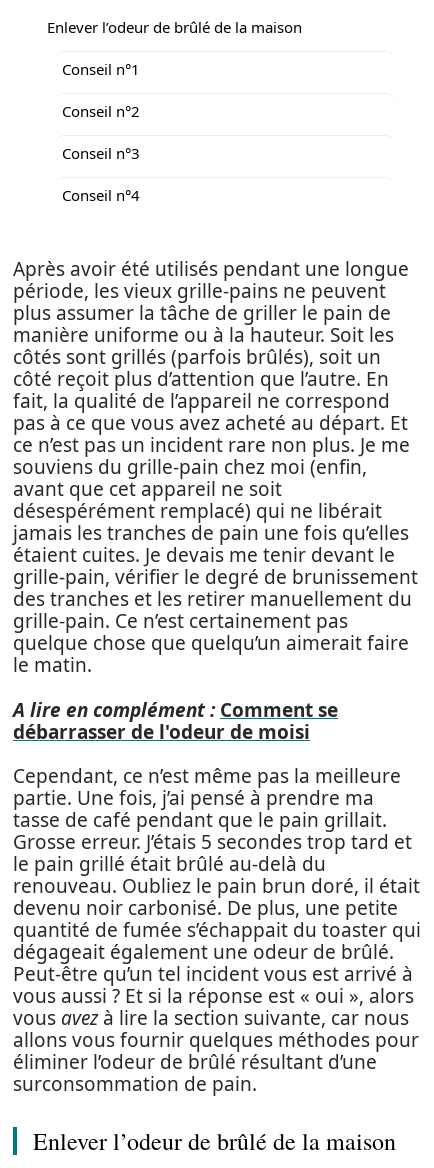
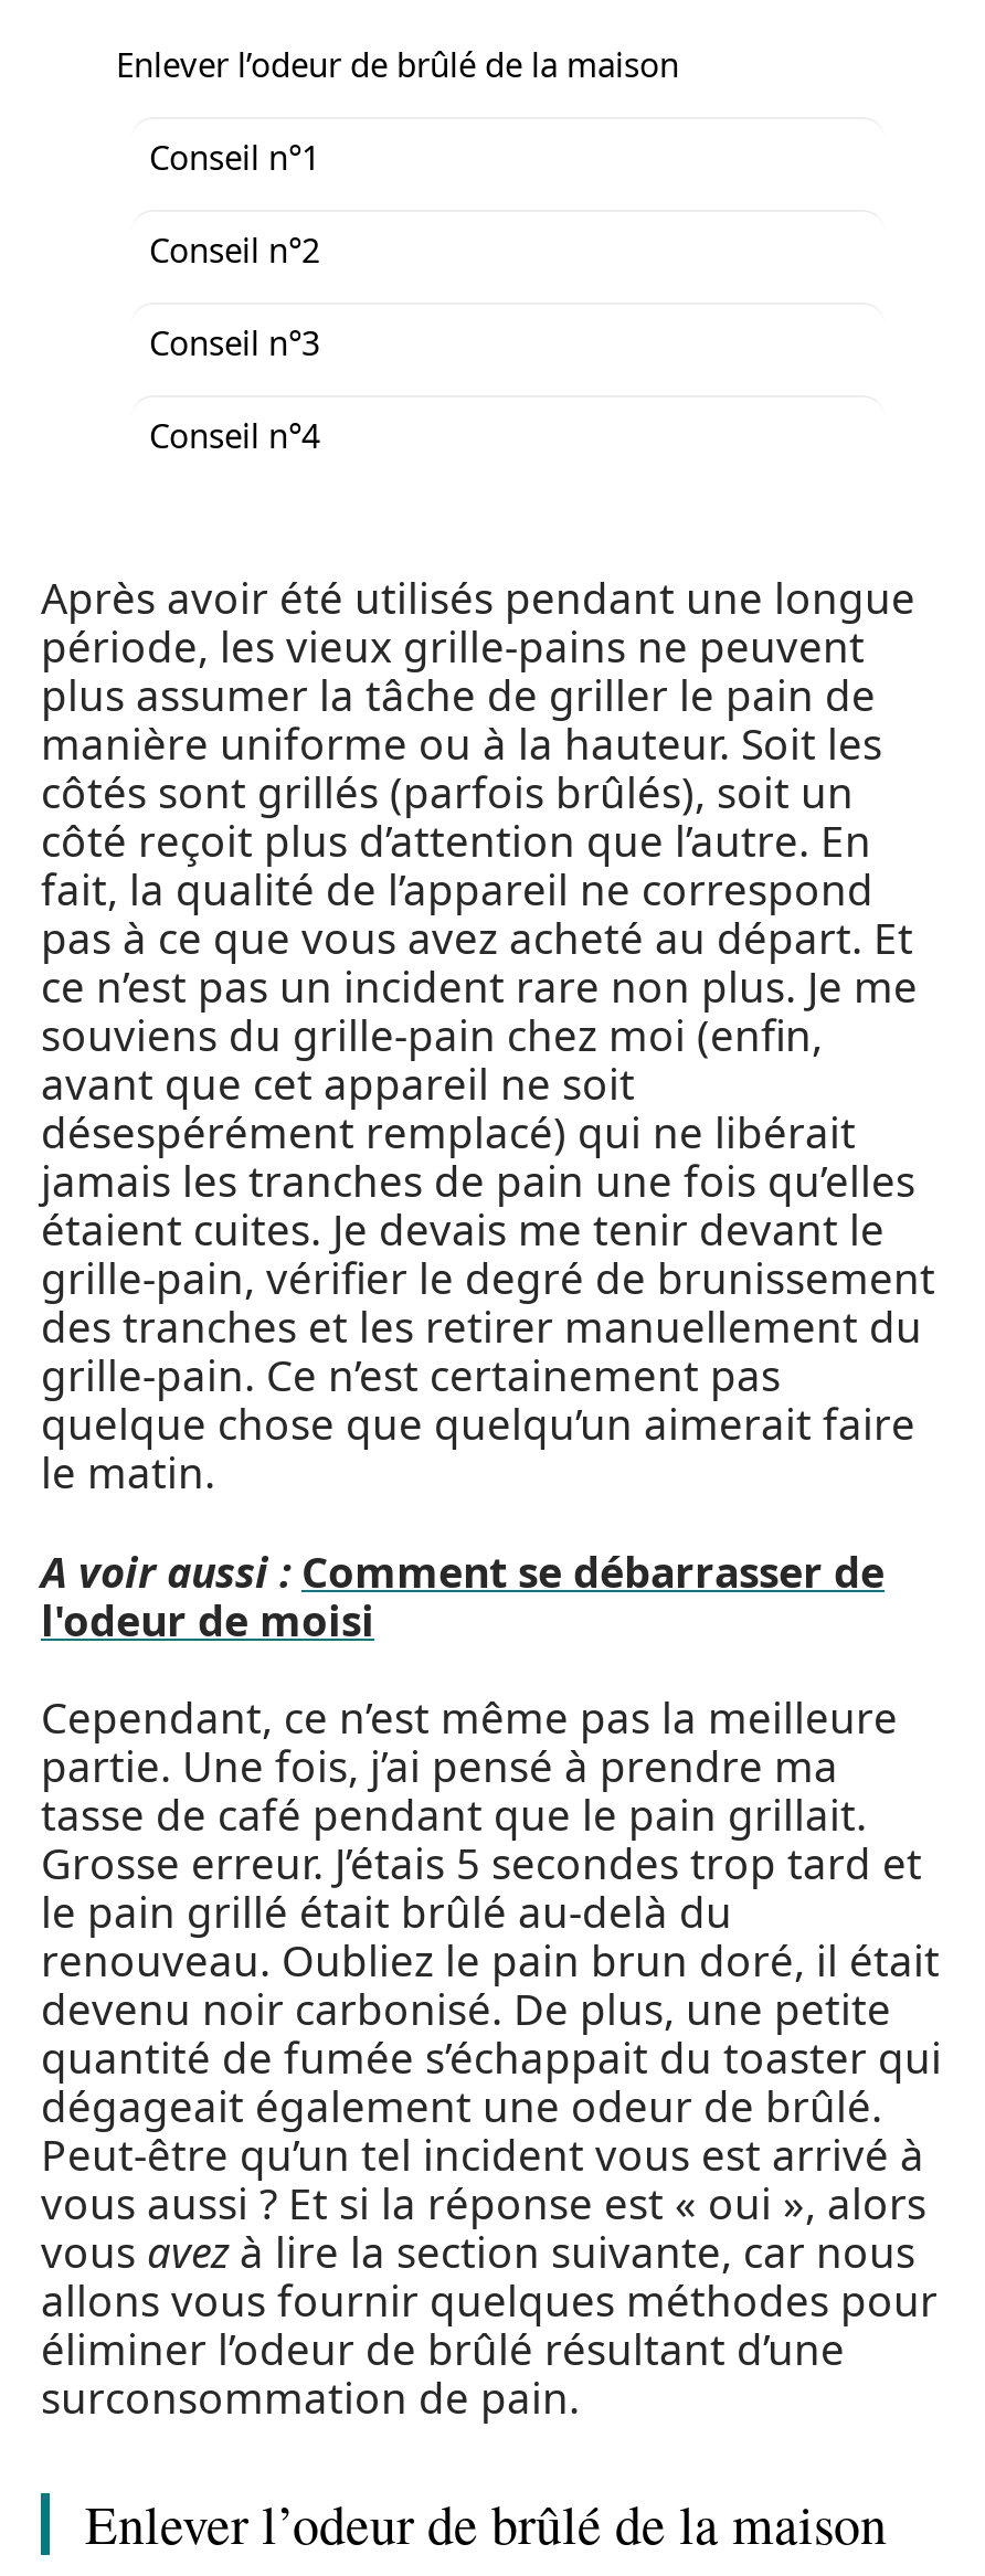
- A lire en complément : Comment se
- débarrasser de l'odeur de moisi
+ A voir aussi : Comment se débarrasser de
+ l'odeur de moisi
